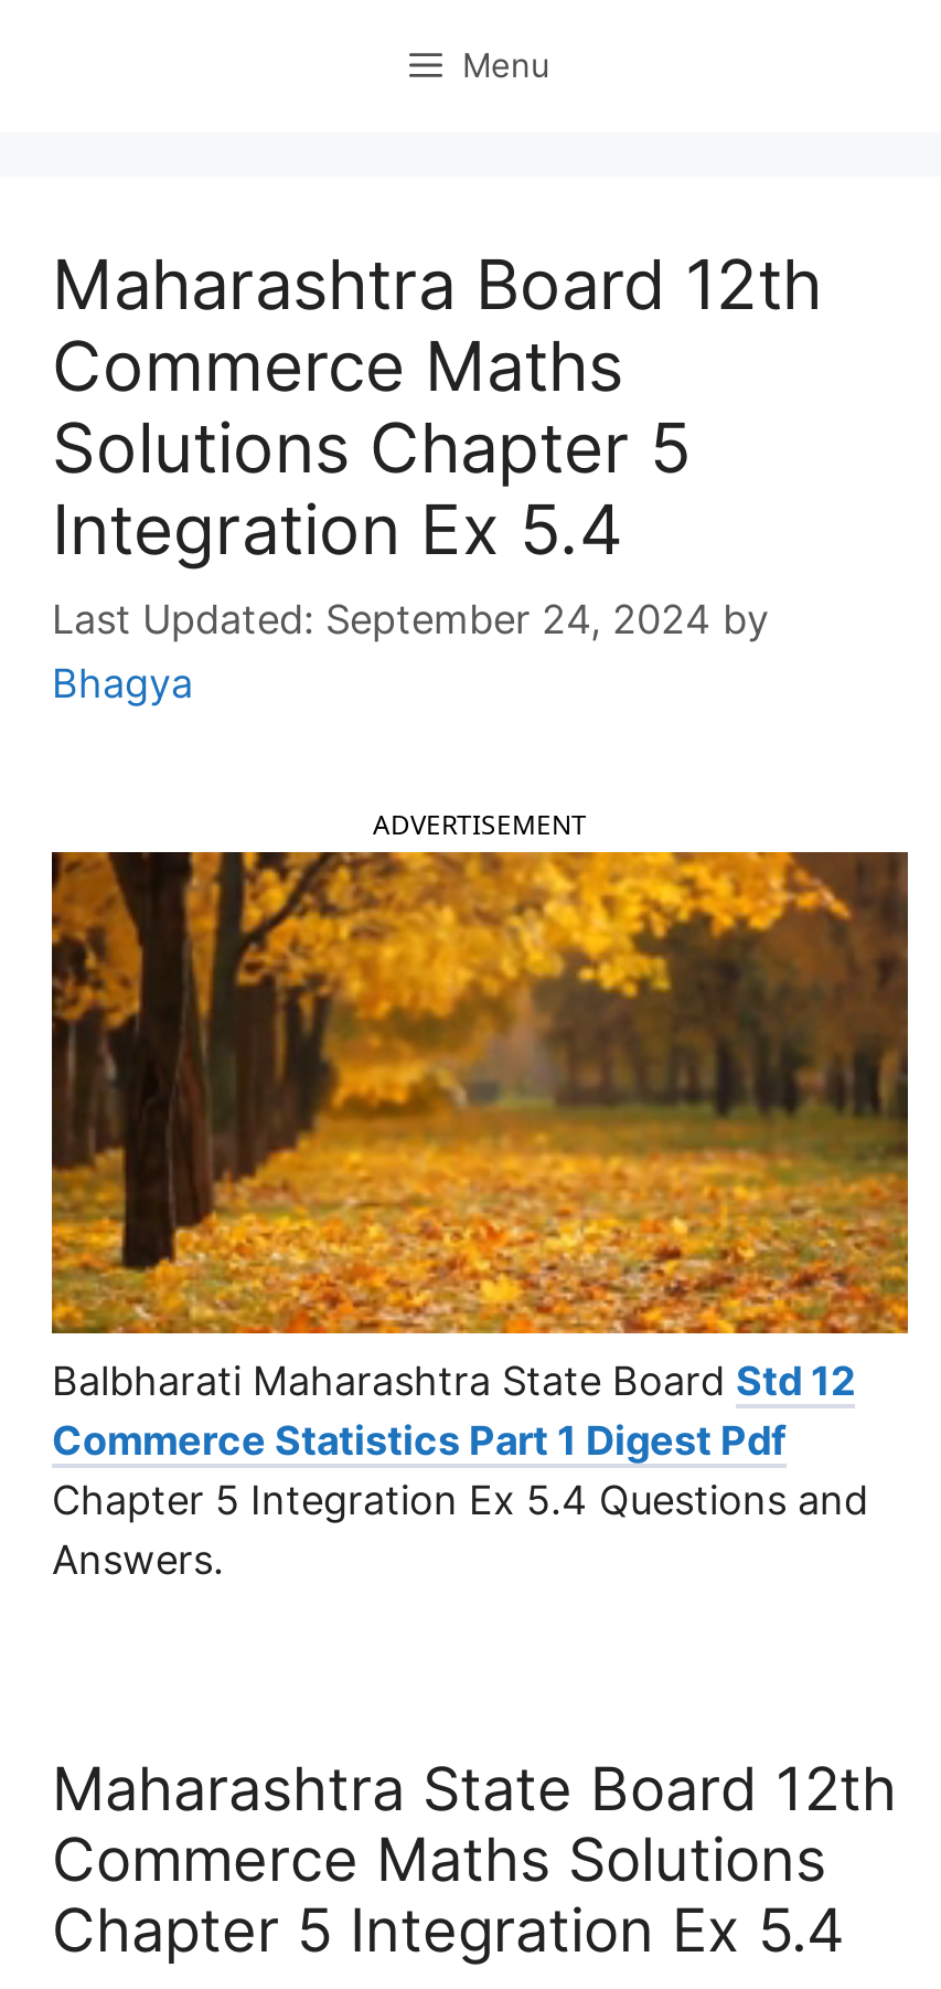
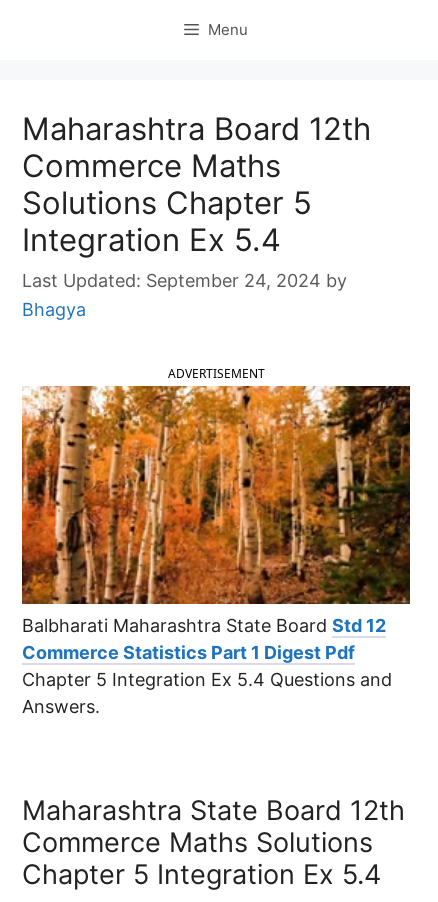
- [image]
+ [image]
